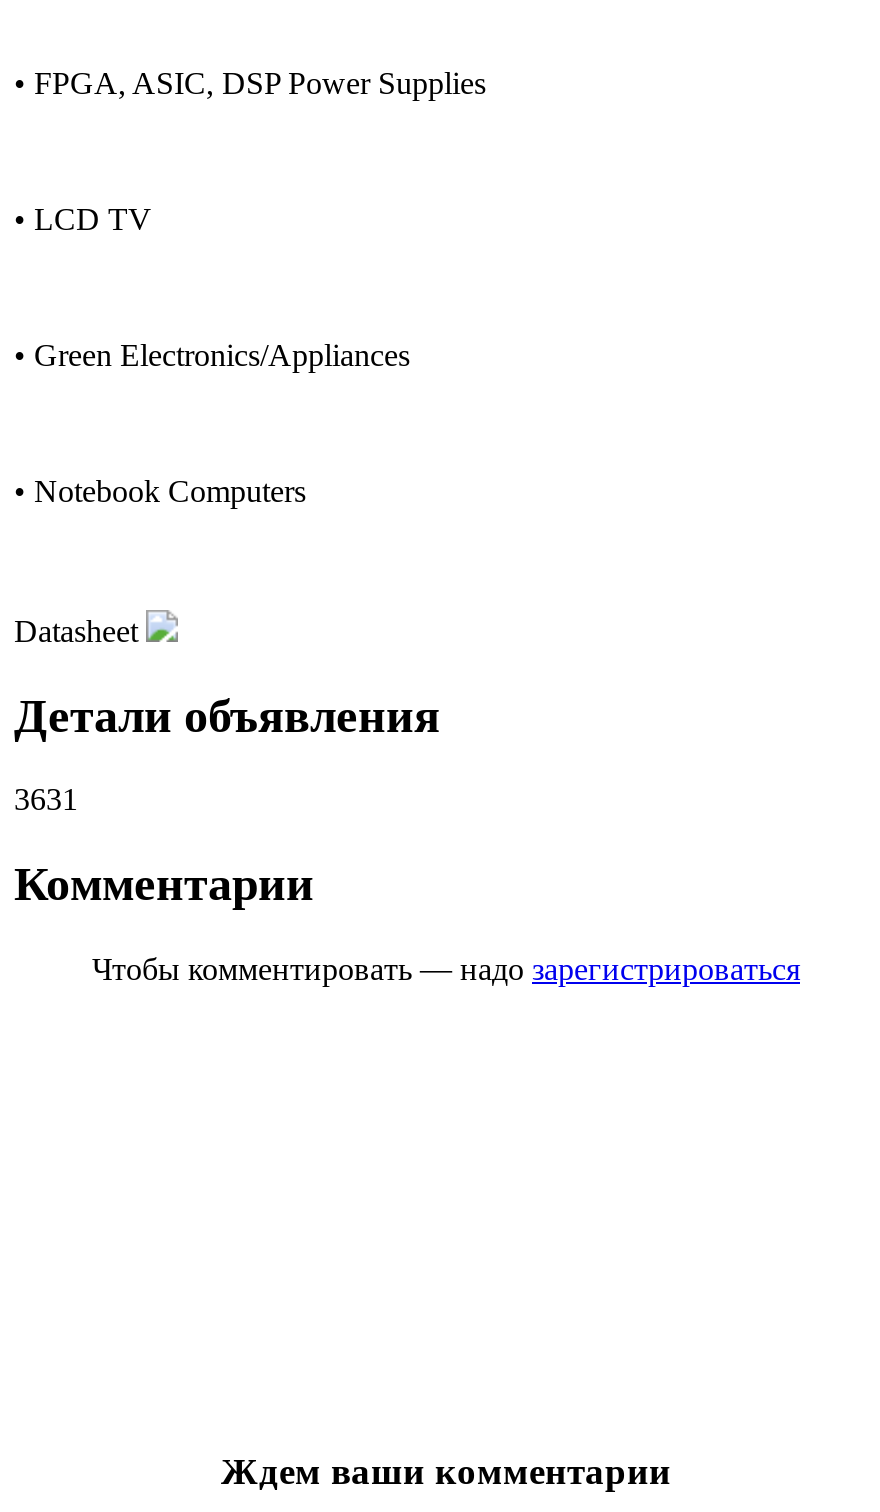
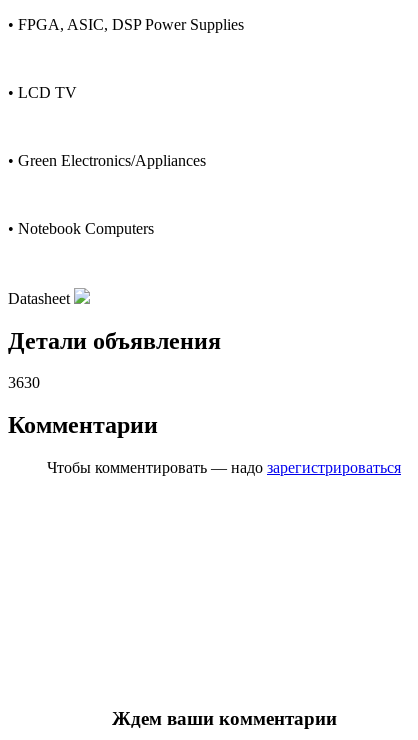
- 3631
+ 3630
